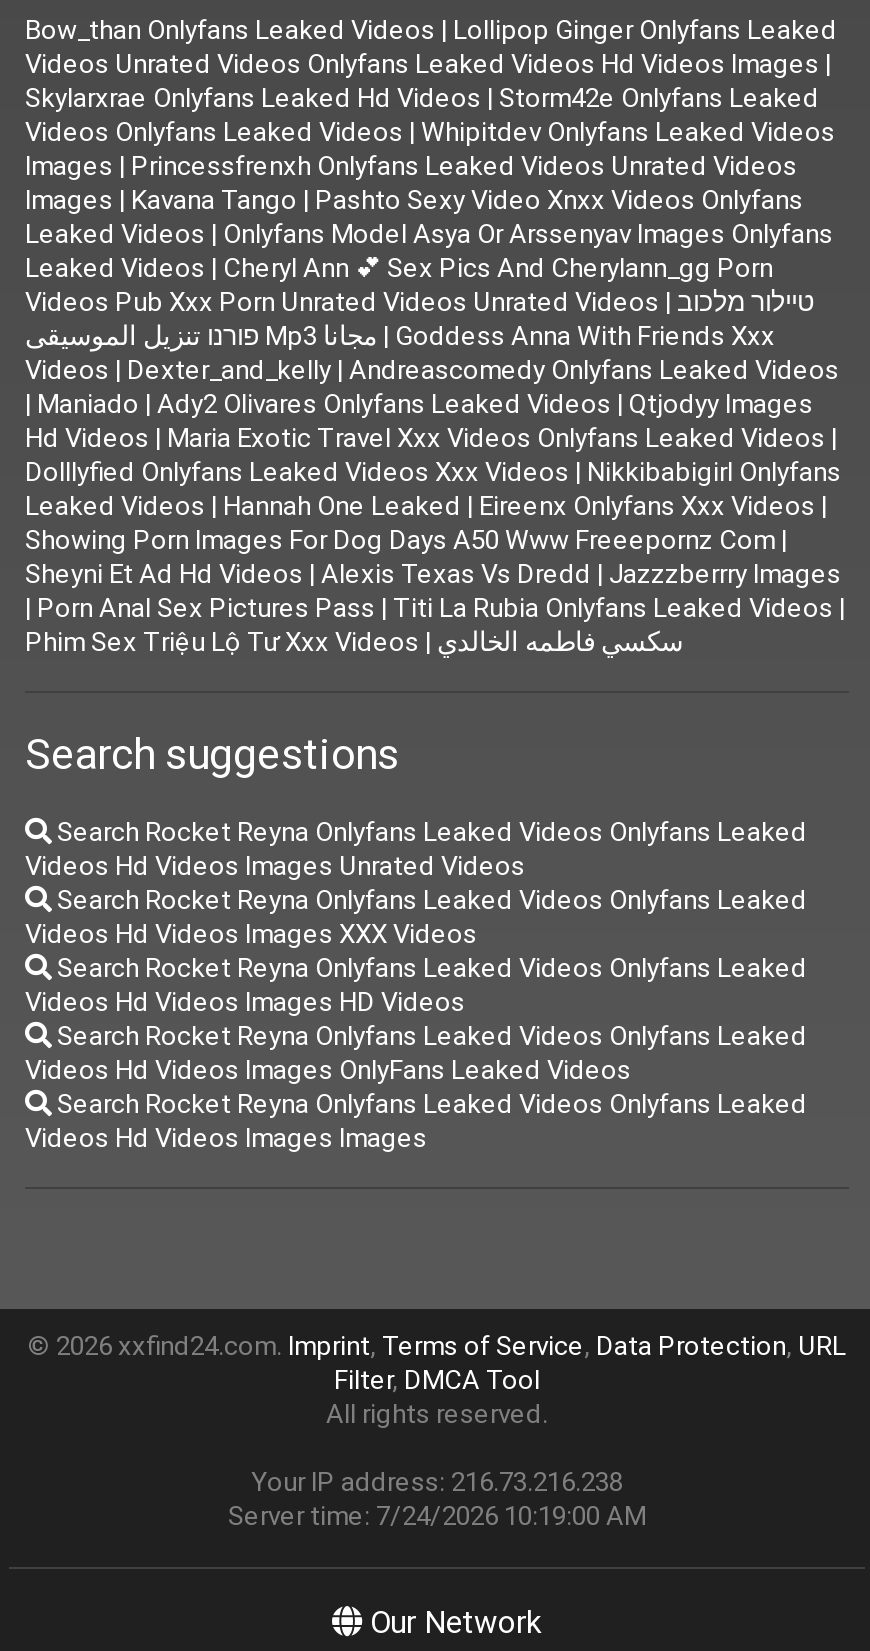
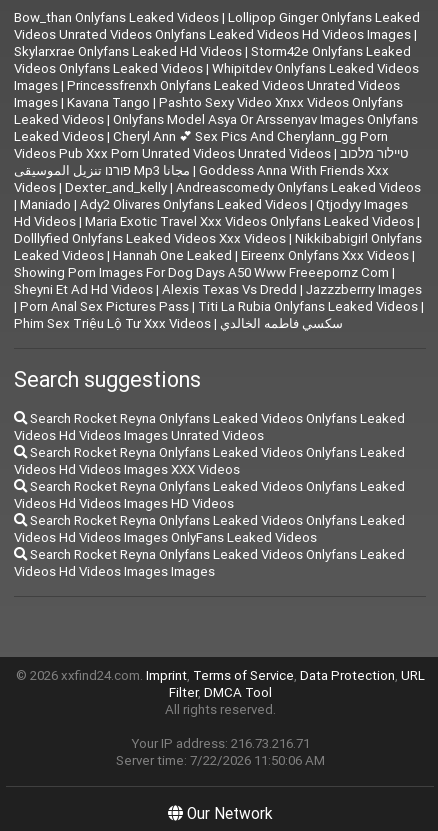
- Your IP address: 216.73.216.238
+ Your IP address: 216.73.216.71

- Server time: 7/24/2026 10:19:00 AM
+ Server time: 7/22/2026 11:50:06 AM
